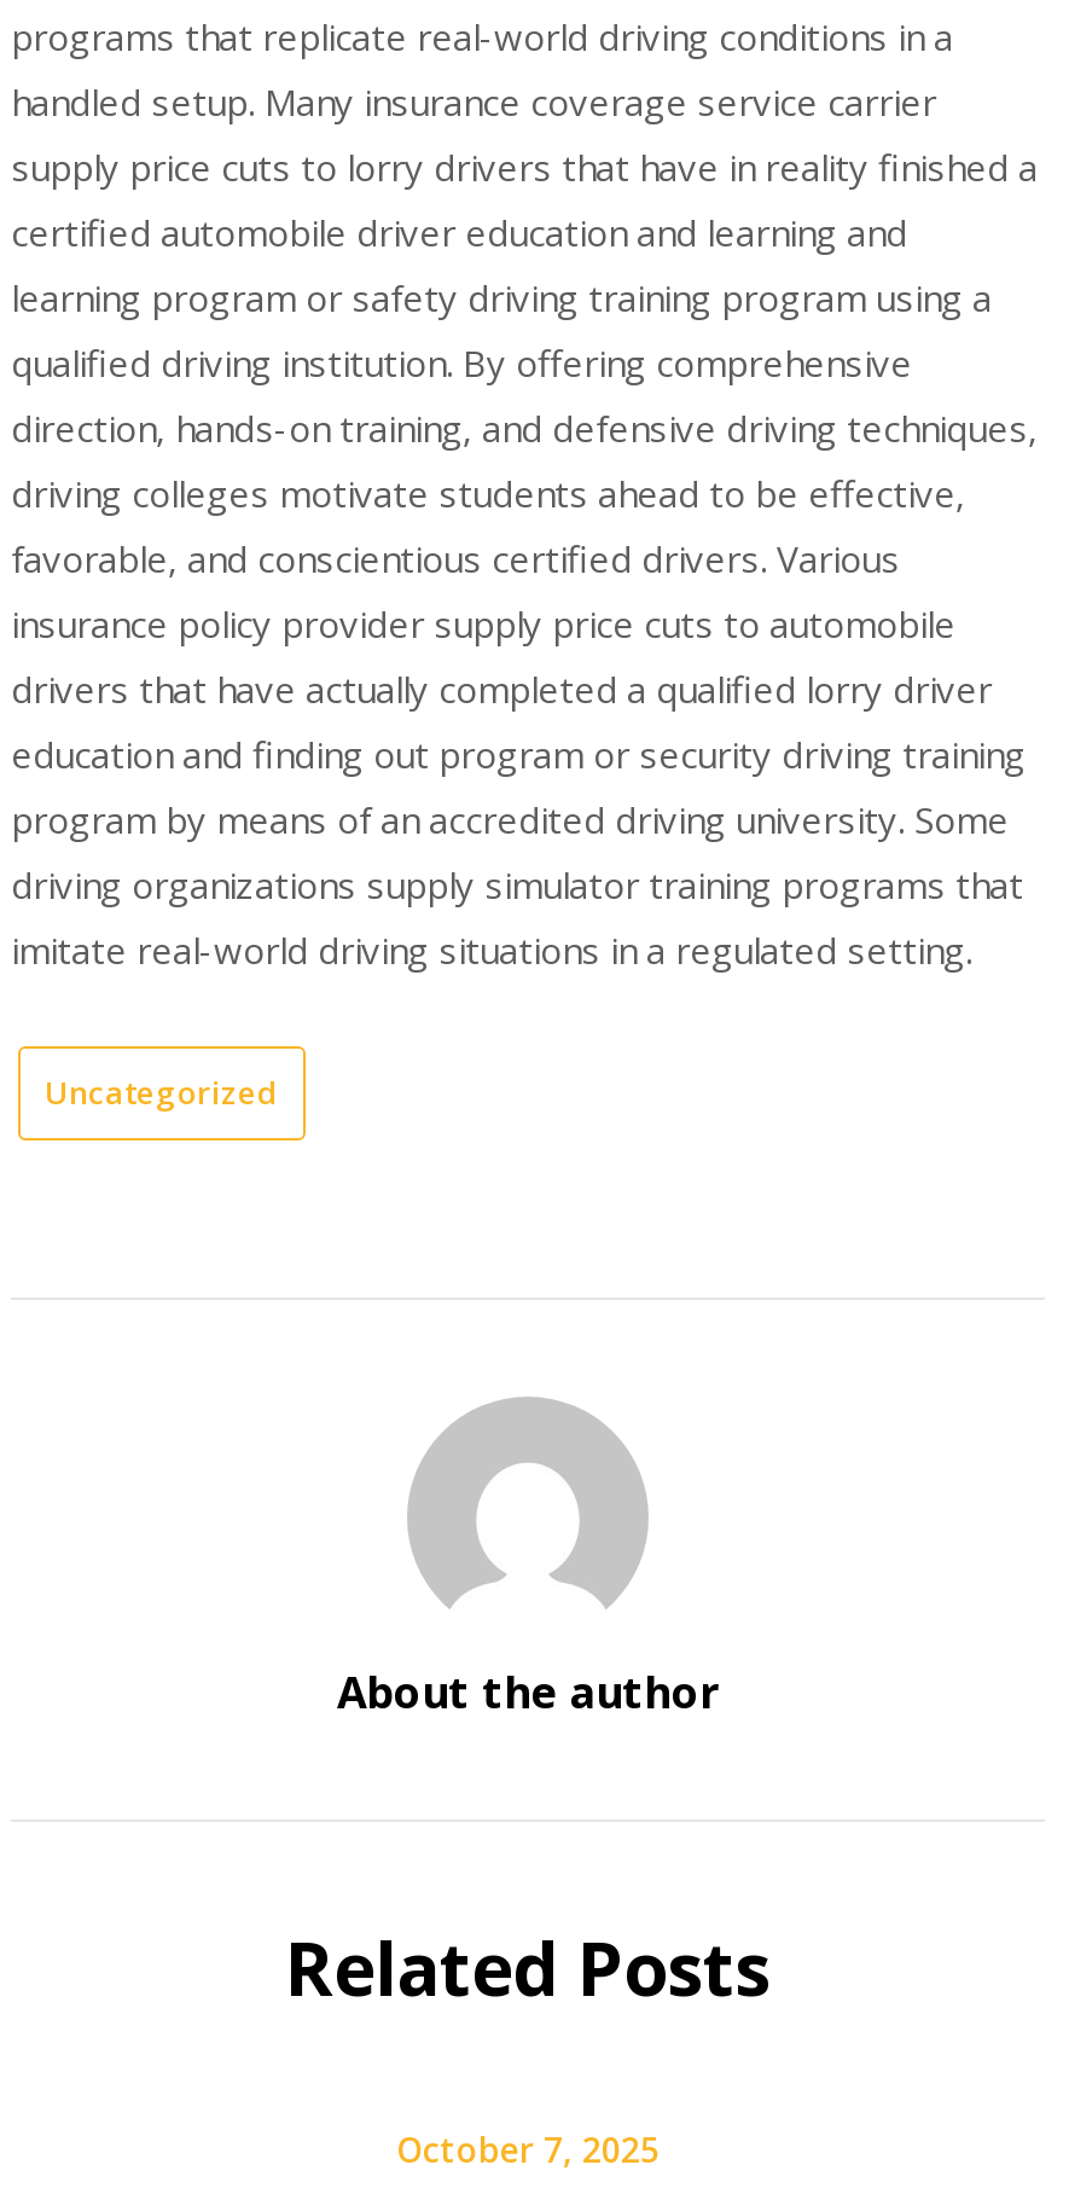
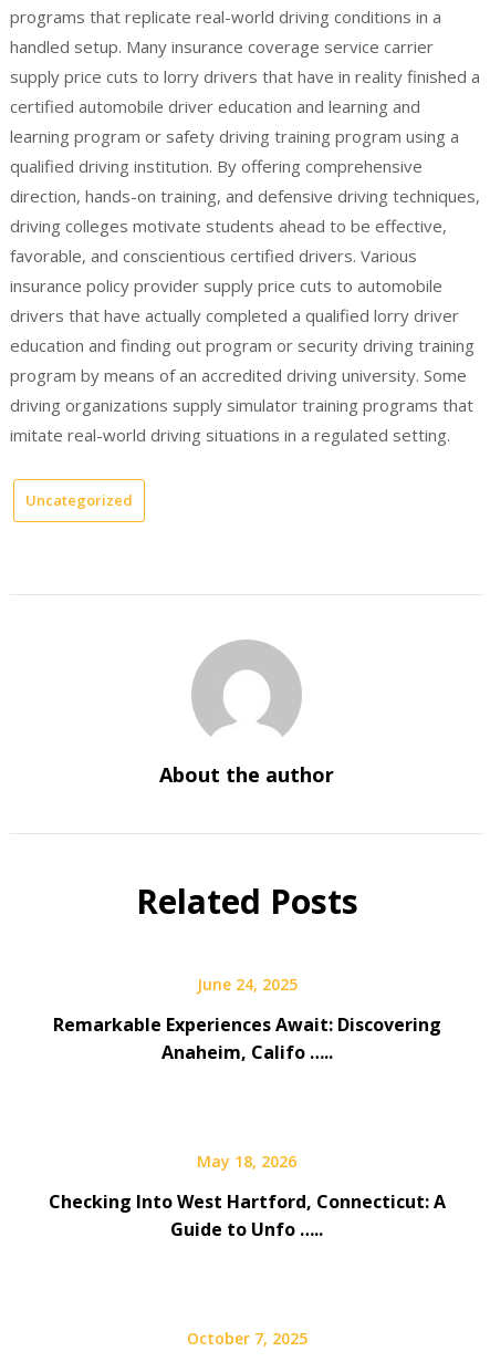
+ May 18, 2026
+ Checking Into West Hartford, Connecticut: A
+ Guide to Unfo …..

+ June 24, 2025
+ Remarkable Experiences Await: Discovering
+ Anaheim, Califo …..
